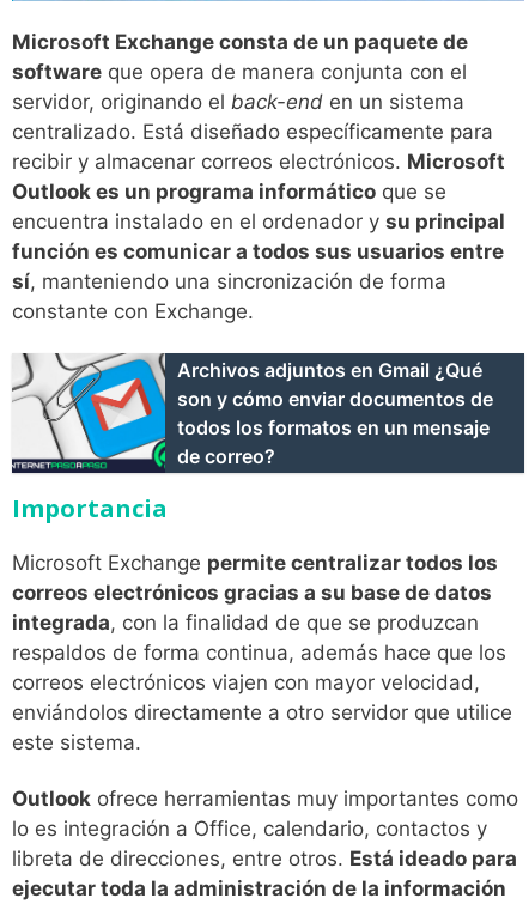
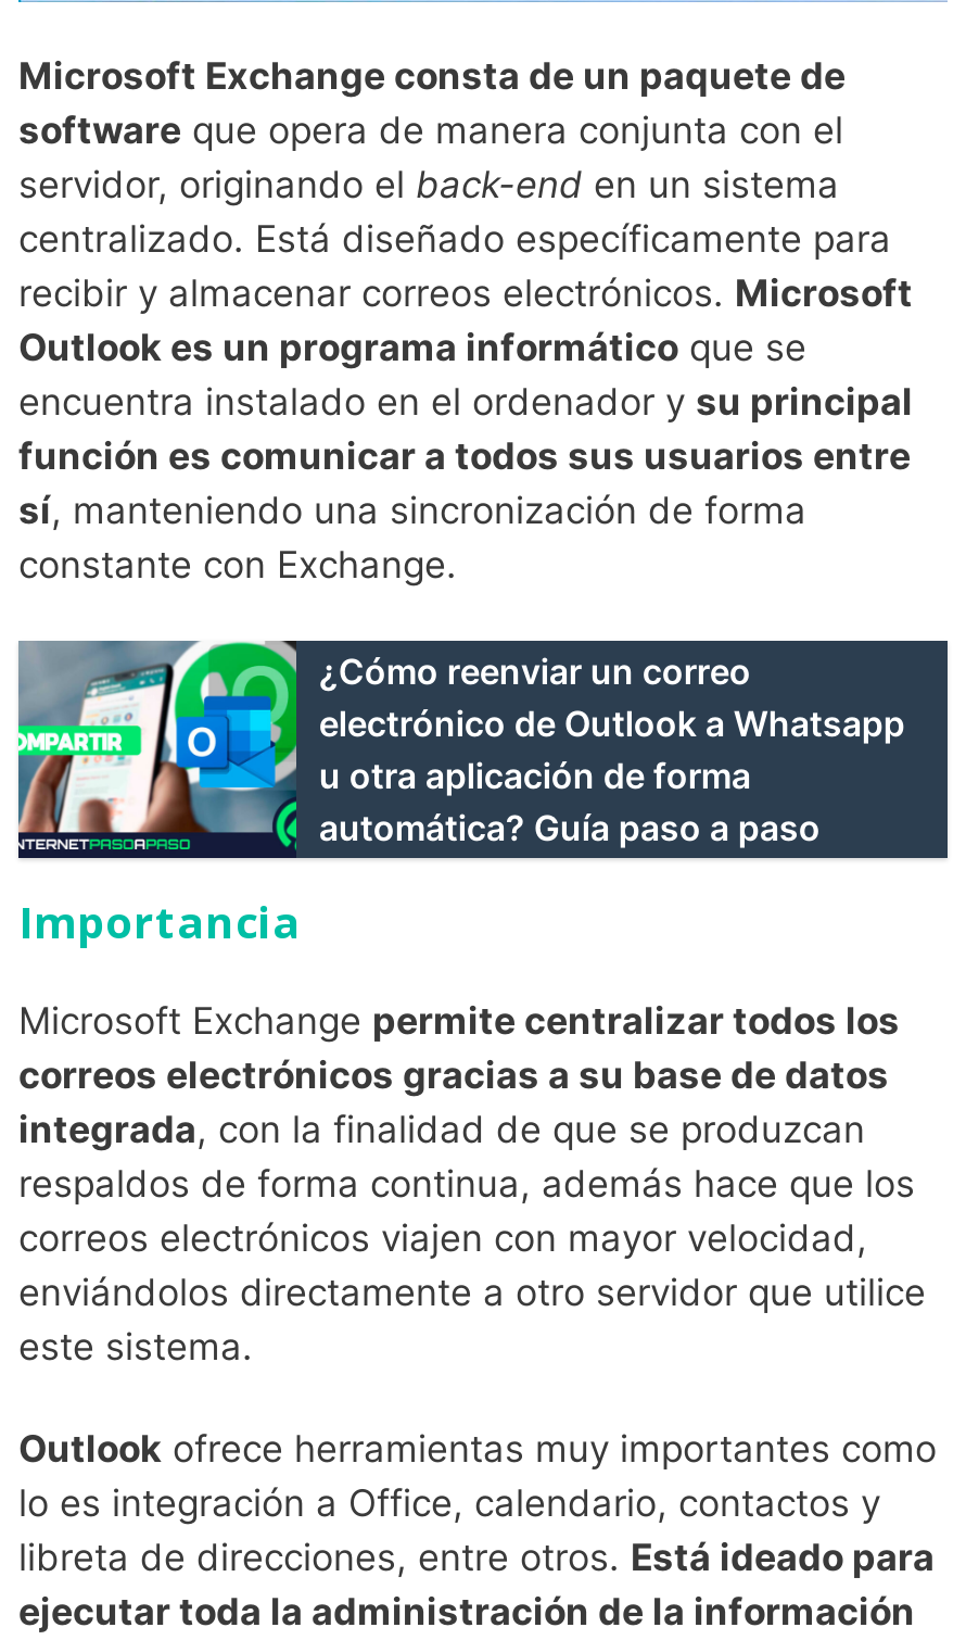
- [image]
- Archivos adjuntos en Gmail ¿Qué
- son y cómo enviar documentos de
- todos los formatos en un mensaje
- de correo?
+ [image]
+ ¿Cómo reenviar un correo
+ electrónico de Outlook a Whatsapp
+ u otra aplicación de forma
+ automática? Guía paso a paso
